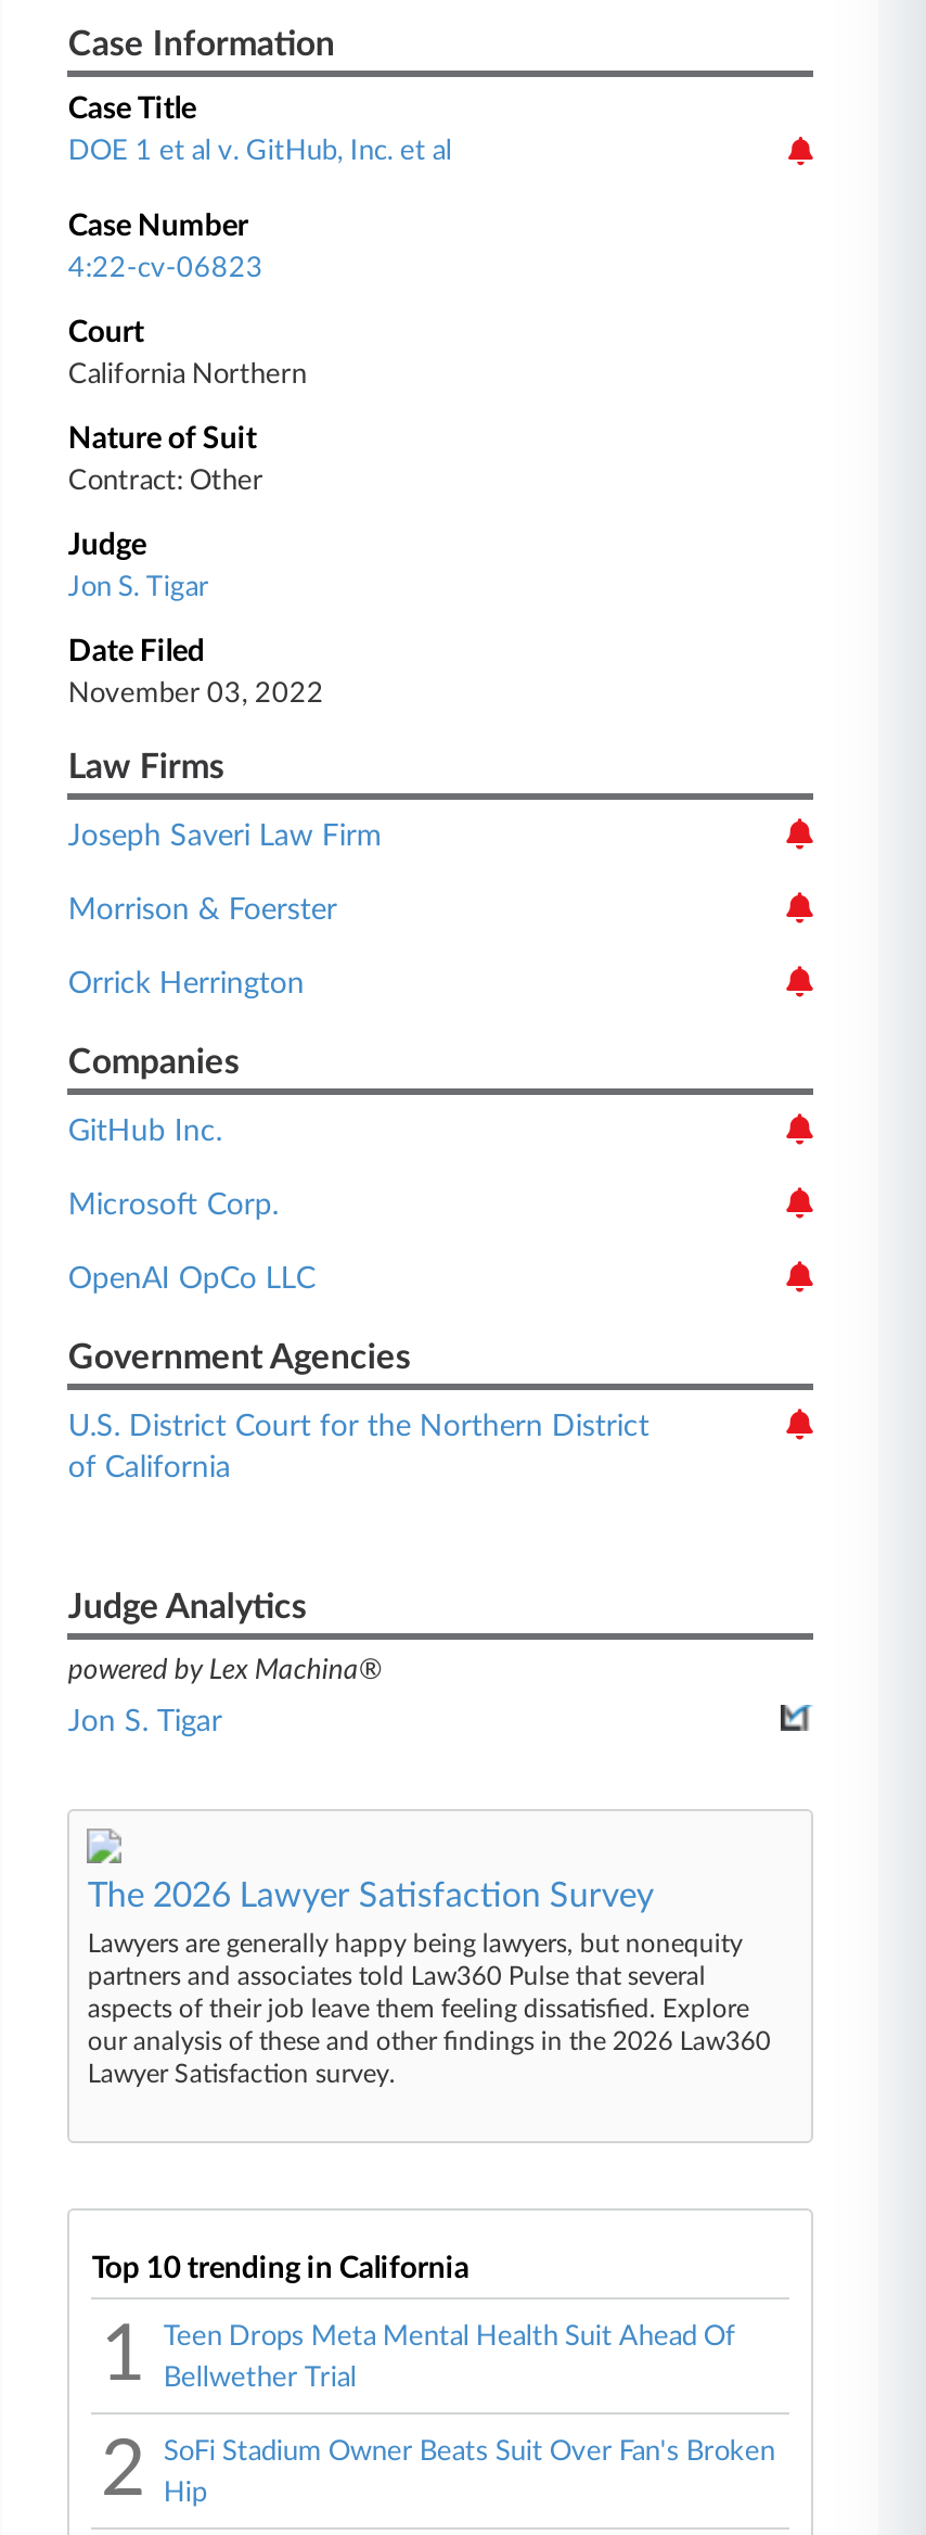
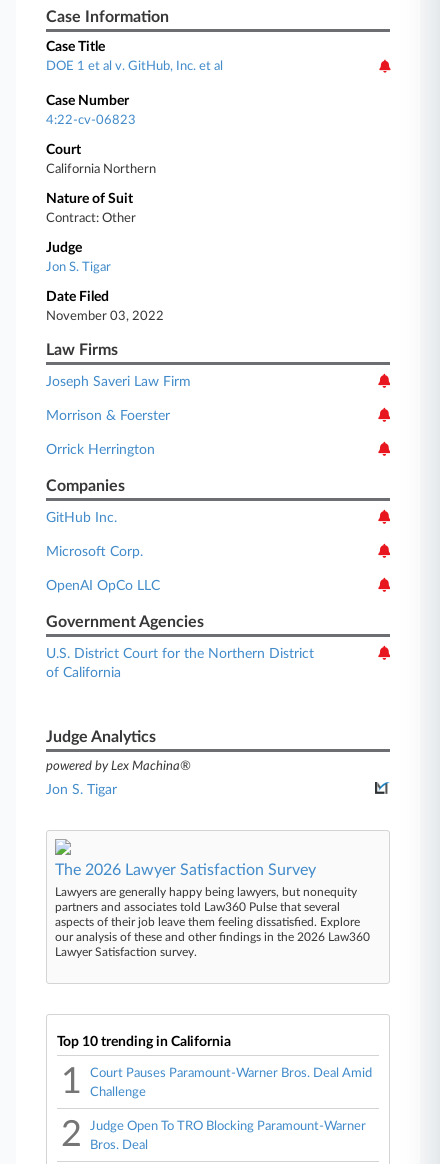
- Teen Drops Meta Mental Health Suit Ahead Of
+ Court Pauses Paramount-Warner Bros. Deal Amid

- Bellwether Trial
+ Challenge

- SoFi Stadium Owner Beats Suit Over Fan's Broken
+ Judge Open To TRO Blocking Paramount-Warner

- Hip
+ Bros. Deal
